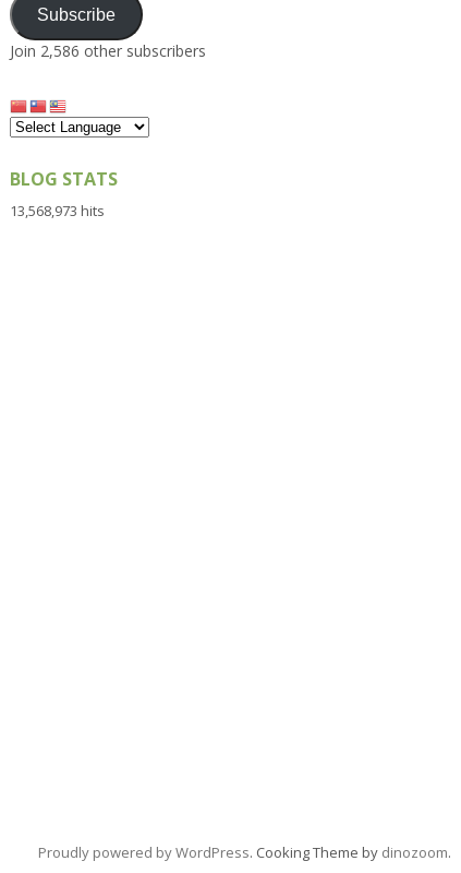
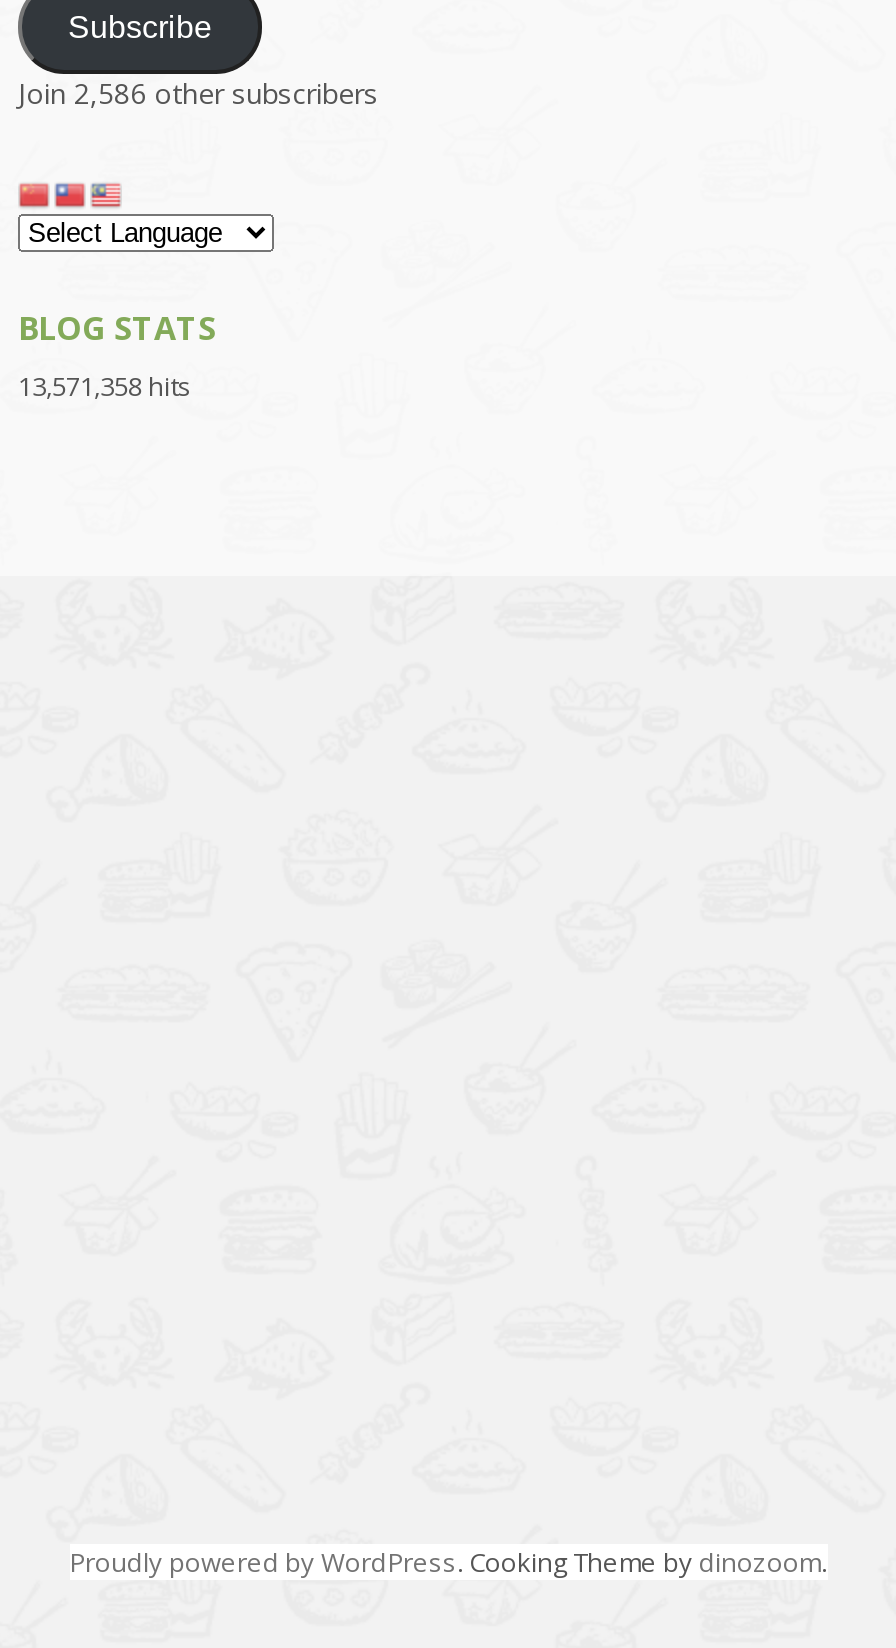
- 13,568,973 hits
+ 13,571,358 hits
